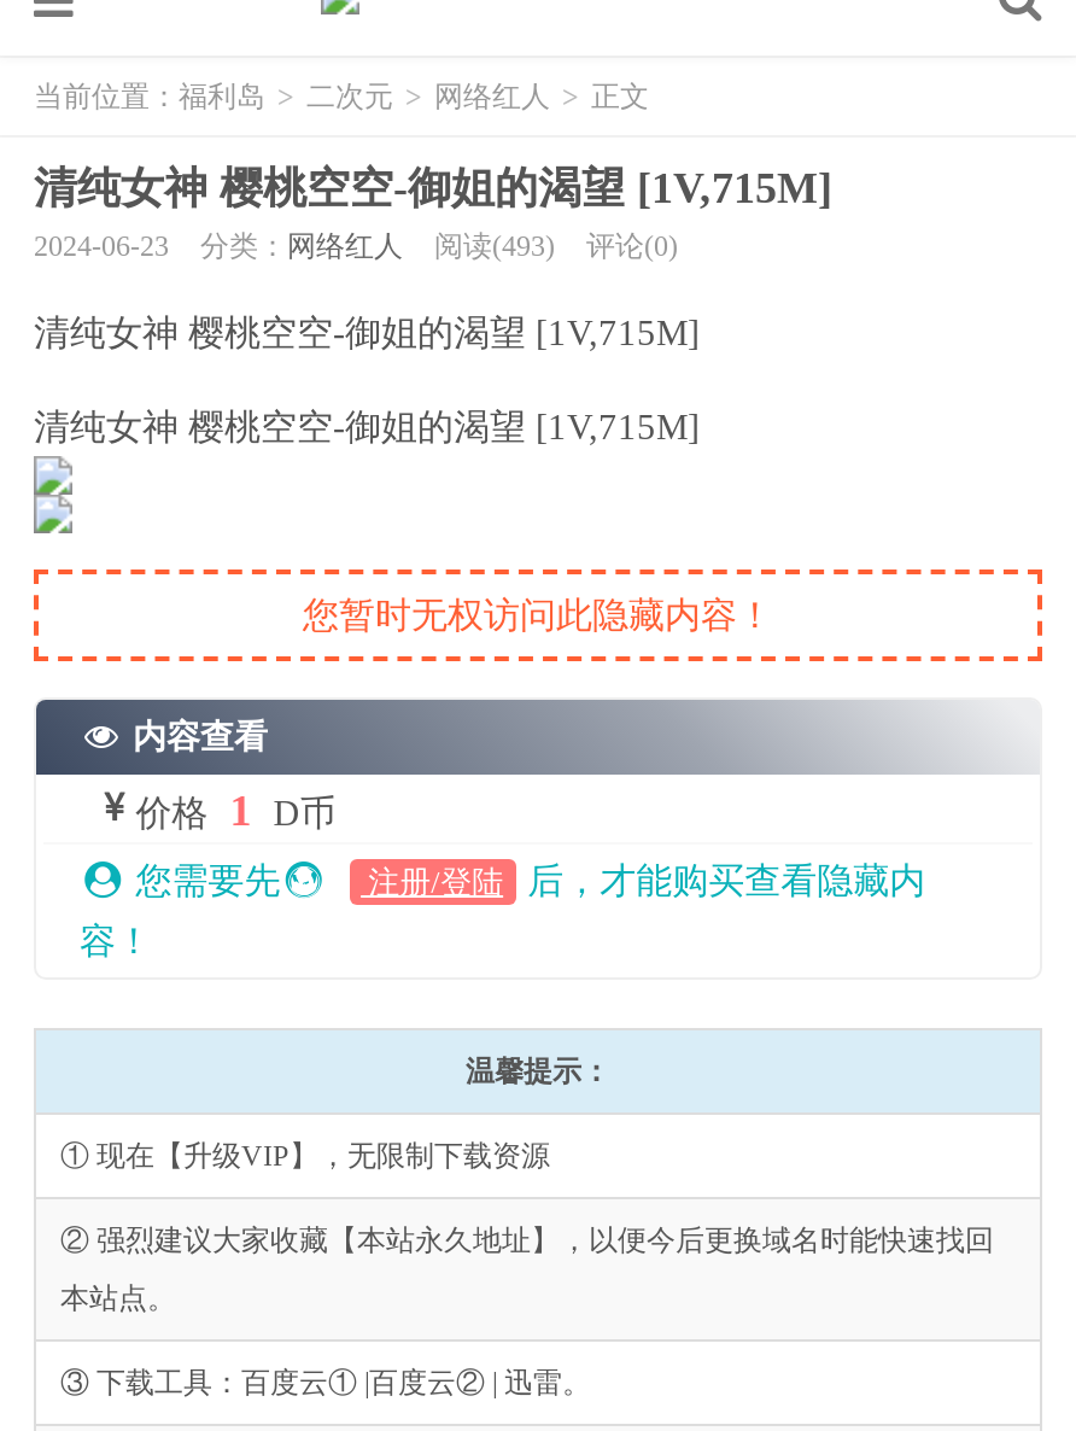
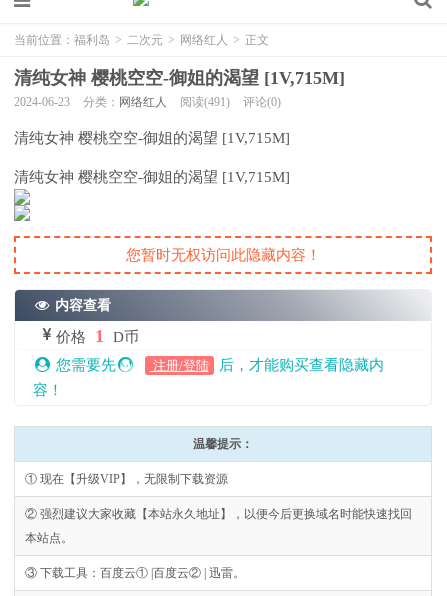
- 2024-06-23 分类：网络红人 阅读(493) 评论(0)
+ 2024-06-23 分类：网络红人 阅读(491) 评论(0)
